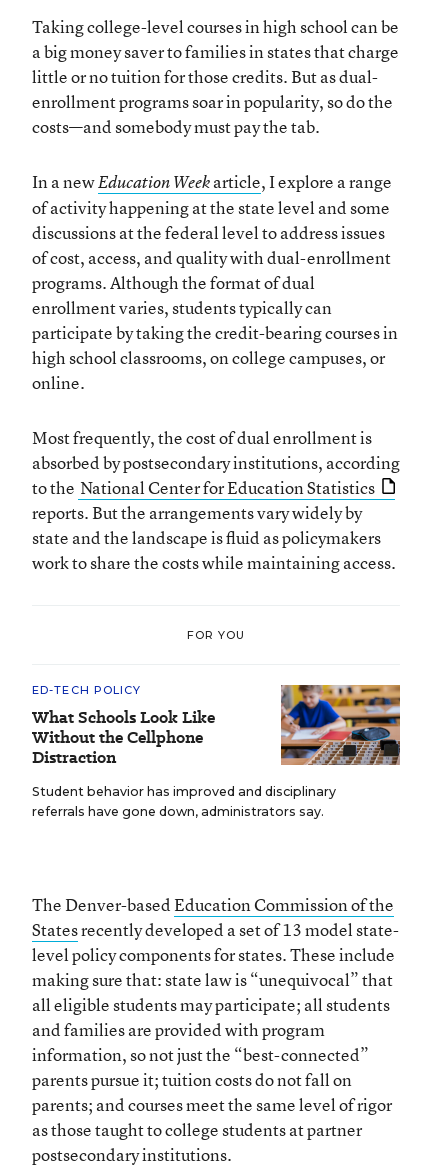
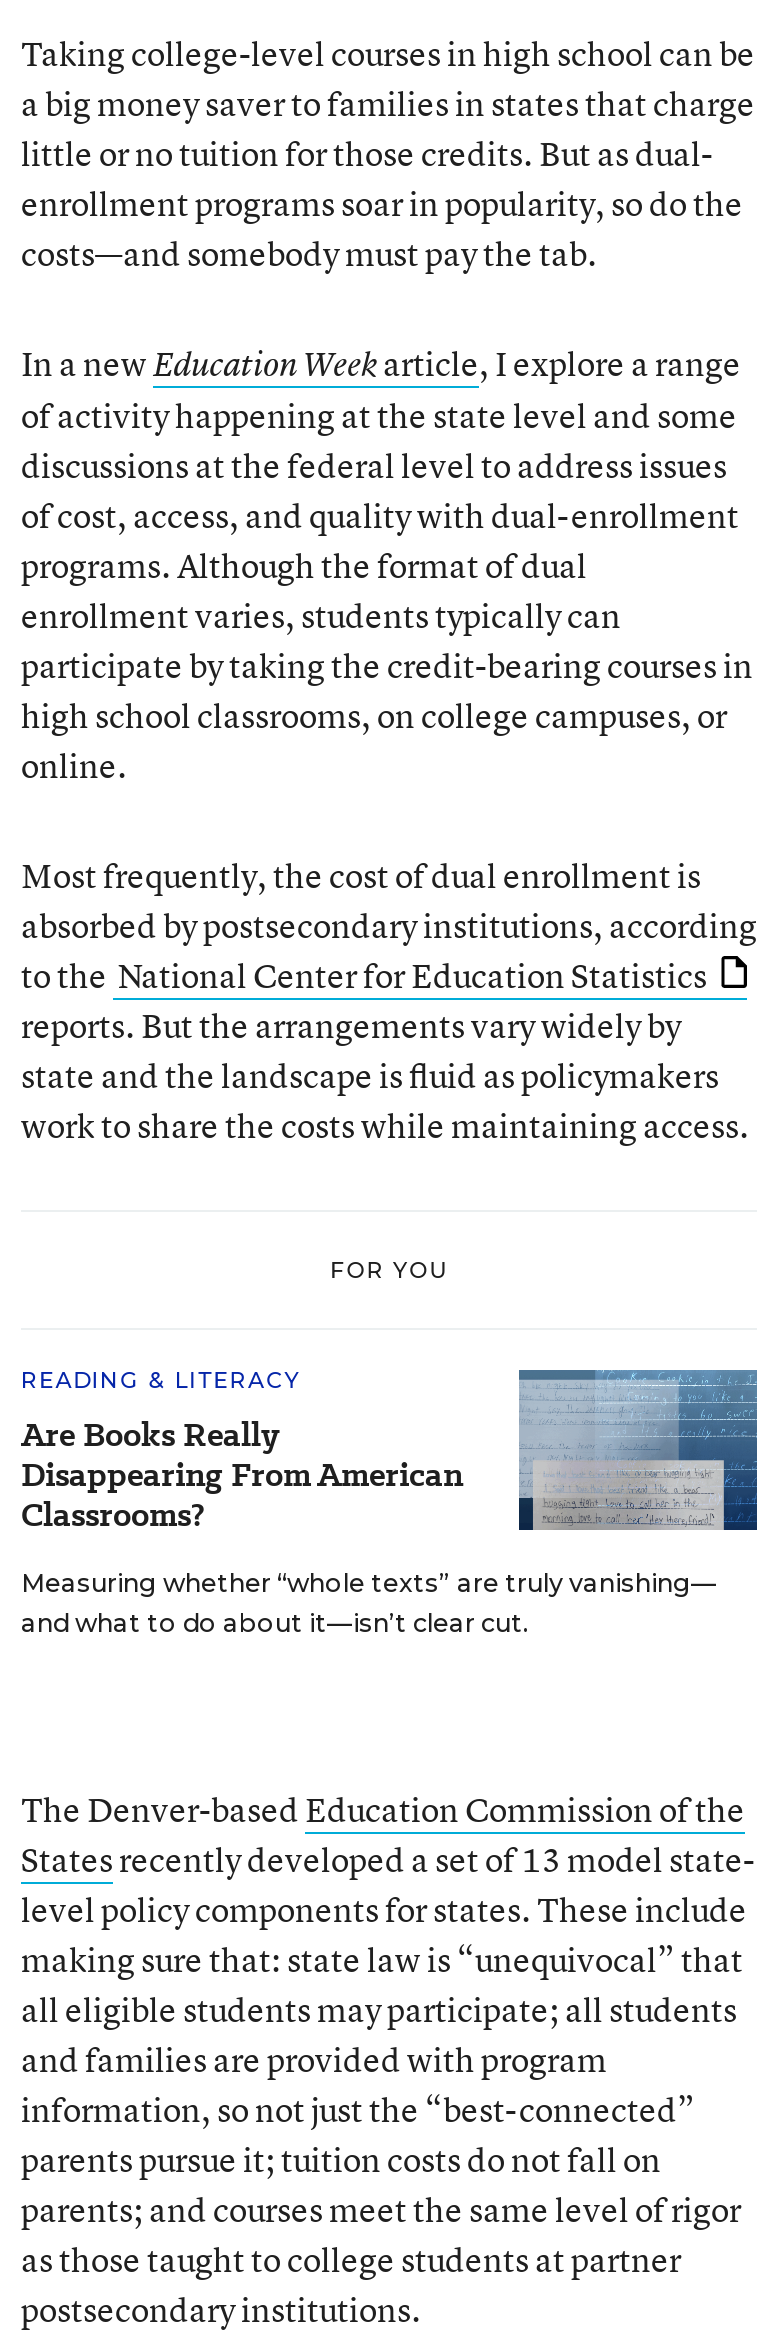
- ED-TECH POLICY
- What Schools Look Like
- Without the Cellphone
- Distraction
+ READING & LITERACY
+ Are Books Really
+ Disappearing From American
+ Classrooms?

- [image]
- Student behavior has improved and disciplinary
- referrals have gone down, administrators say.
+ [image]
+ Measuring whether “whole texts” are truly vanishing—
+ and what to do about it—isn’t clear cut.
